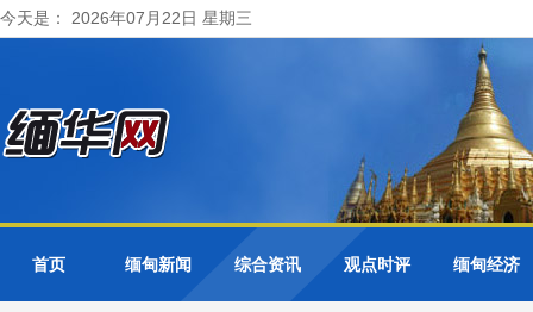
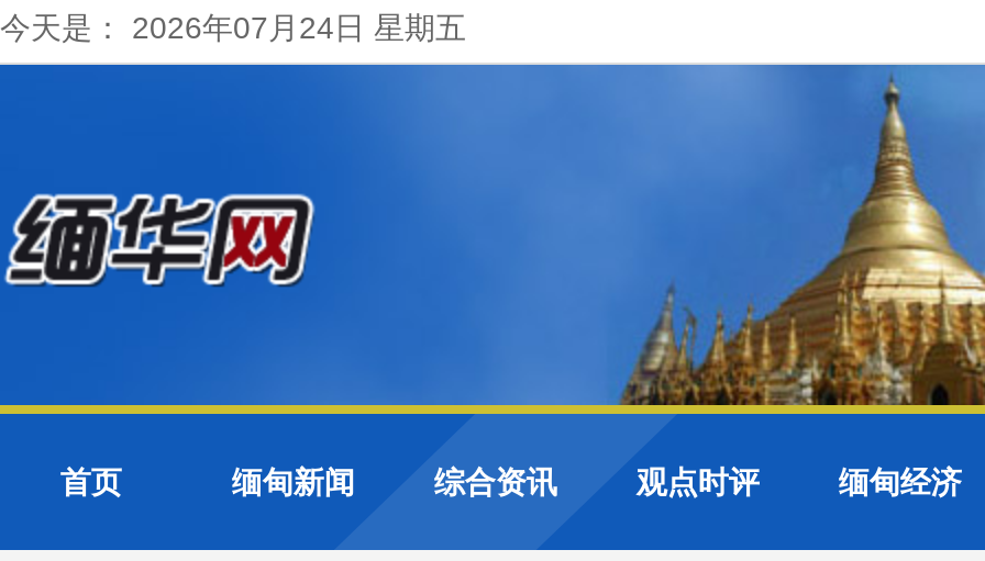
- 今天是： 2026年07月22日 星期三
+ 今天是： 2026年07月24日 星期五
